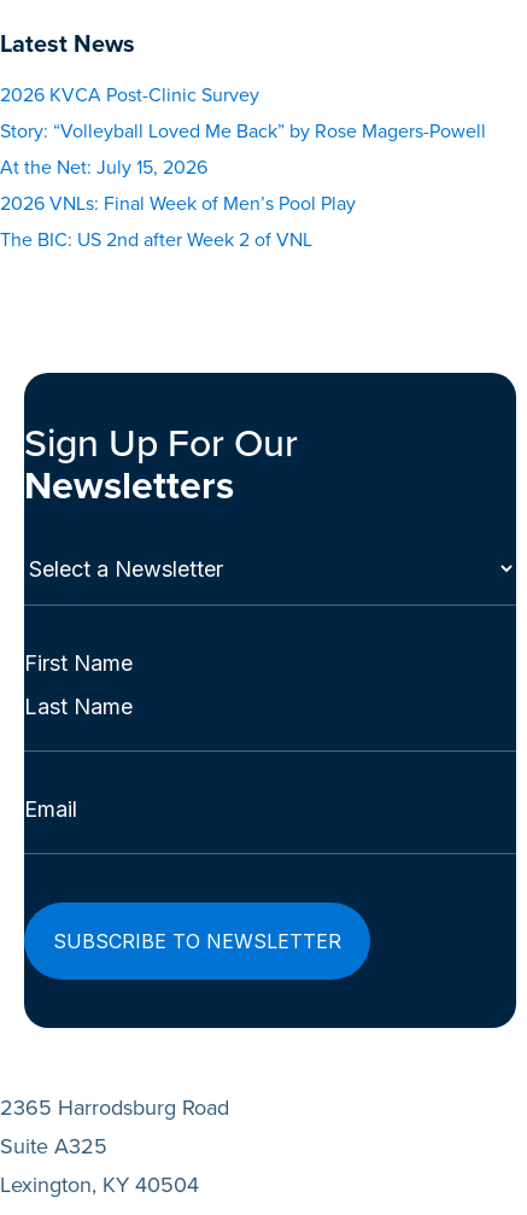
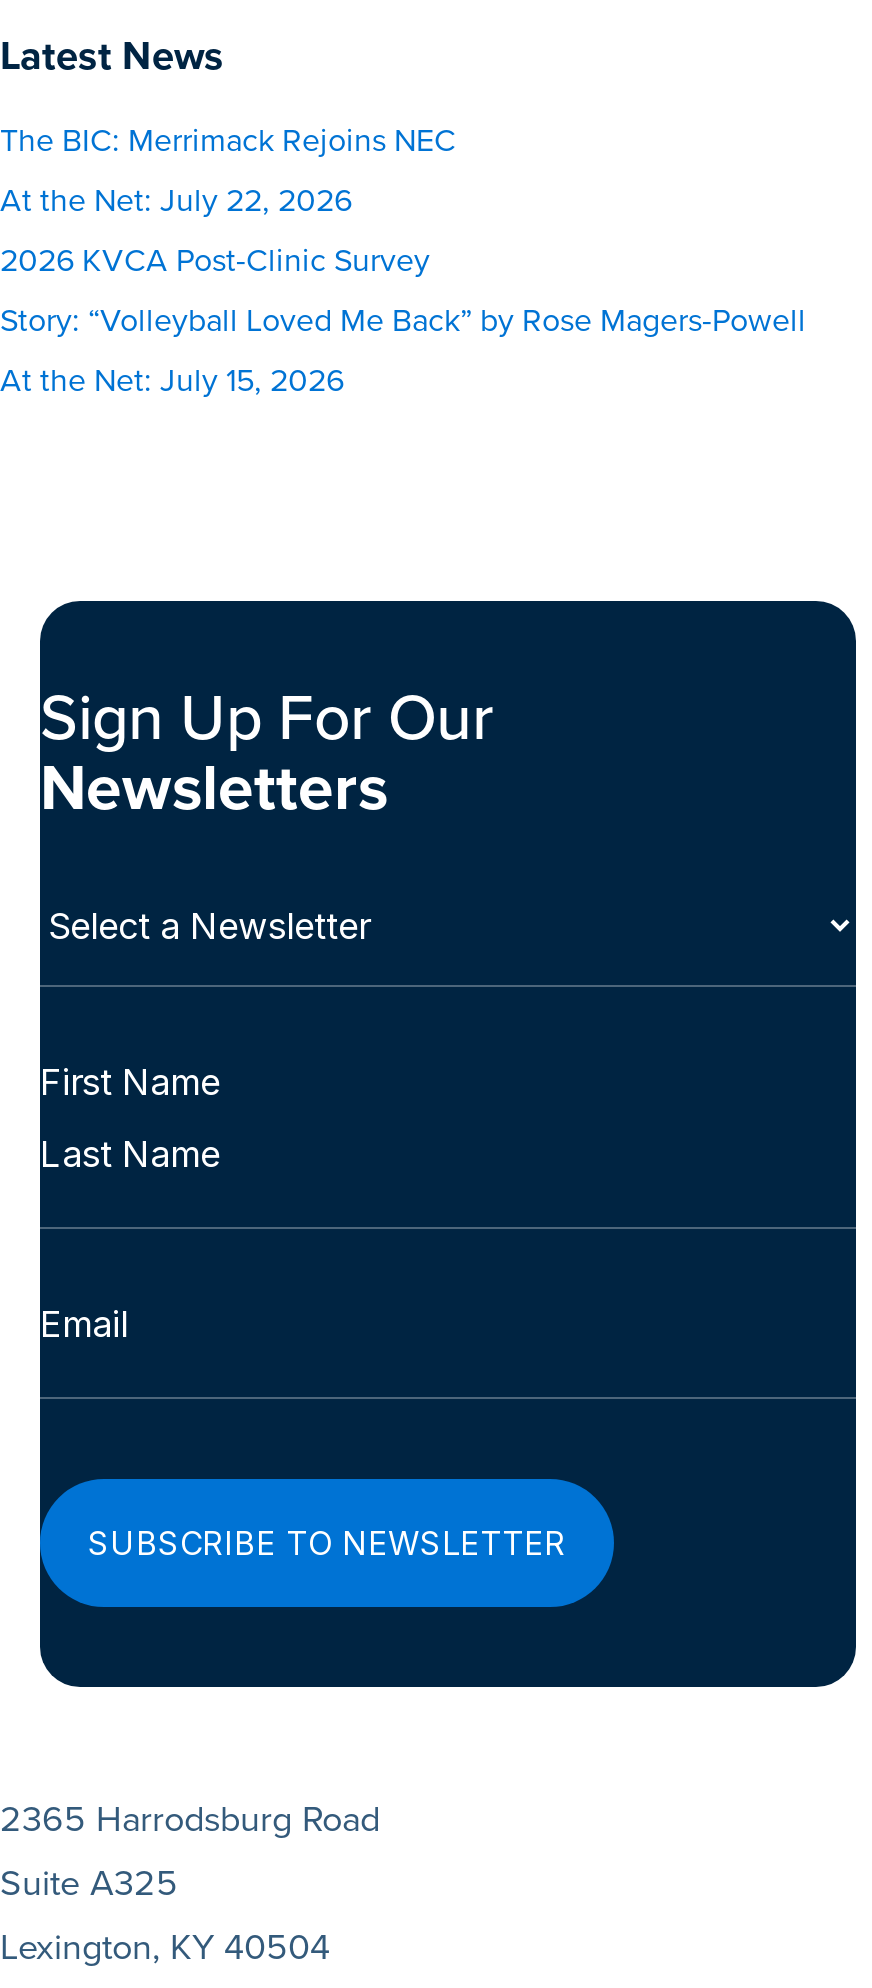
+ The BIC: Merrimack Rejoins NEC
+ At the Net: July 22, 2026

moved down: 2026 KVCA Post-Clinic Survey | Story: “Volleyball Loved Me Back” by Rose Magers-Powell | At the Net: July 15, 2026

- 2026 VNLs: Final Week of Men’s Pool Play
- The BIC: US 2nd after Week 2 of VNL
